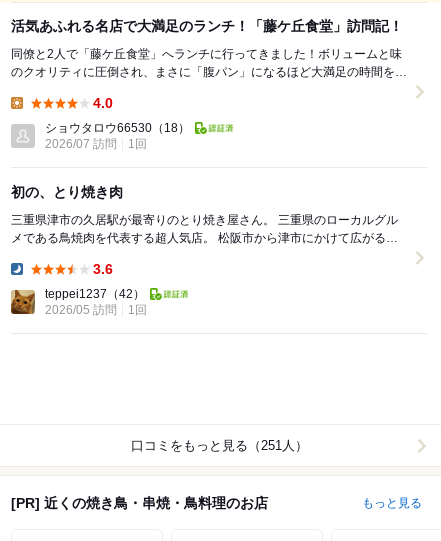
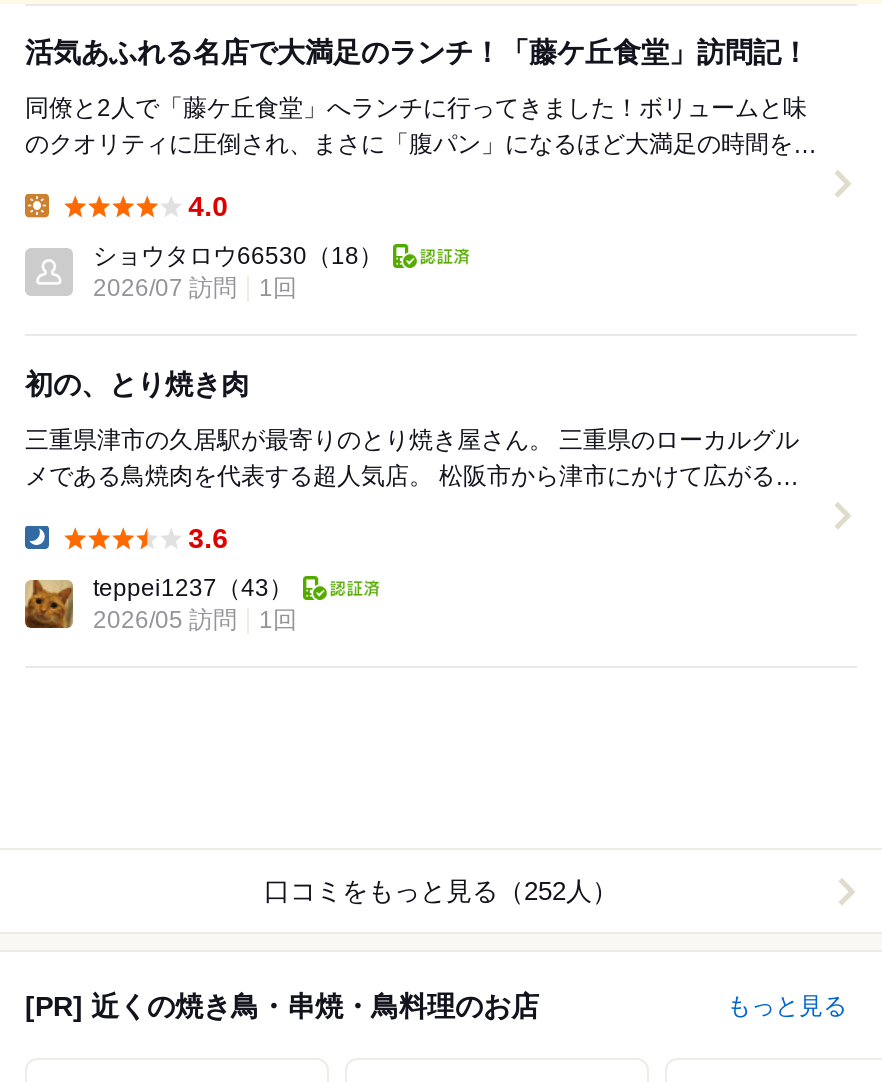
- teppei1237（42）
+ teppei1237（43）

- 口コミをもっと見る（251人）
+ 口コミをもっと見る（252人）
